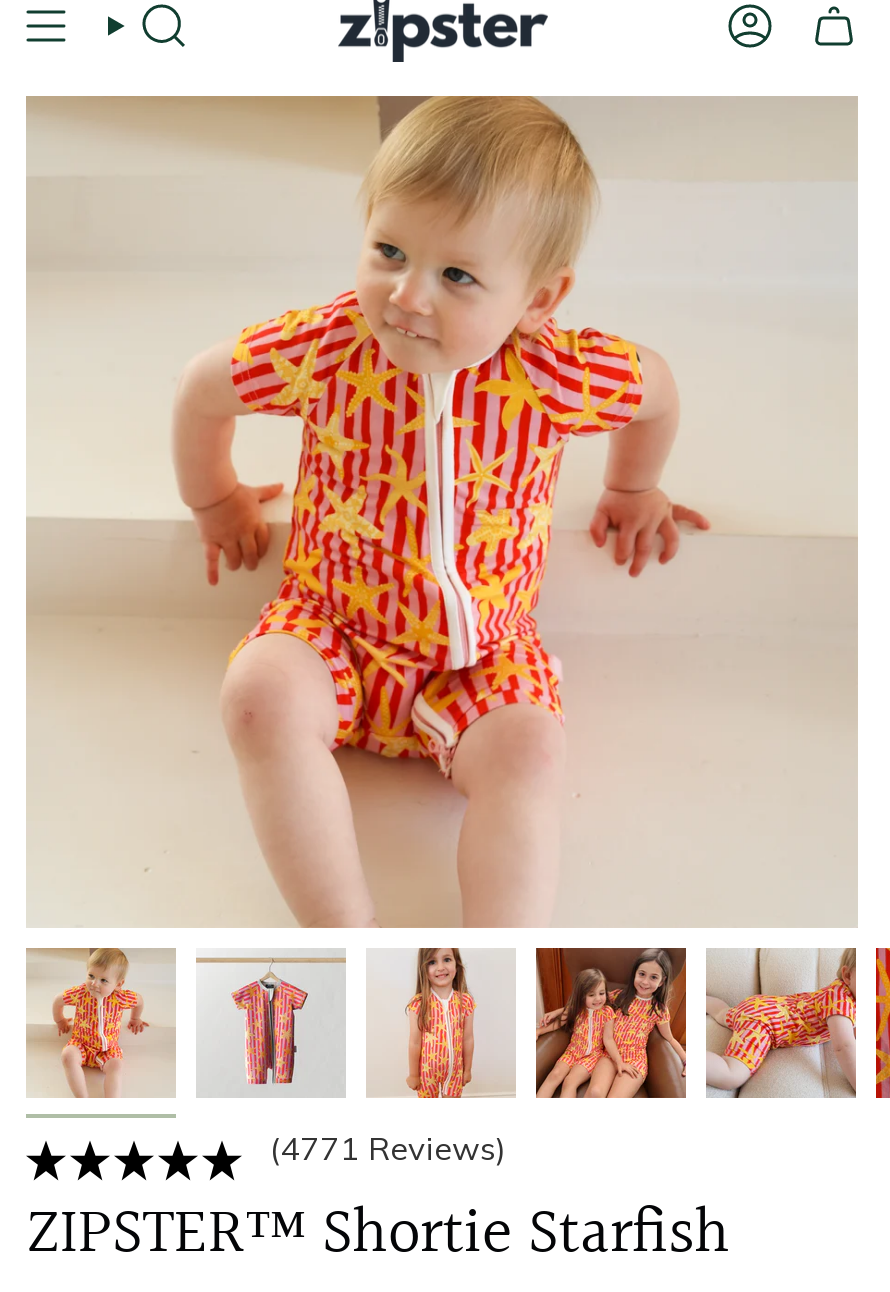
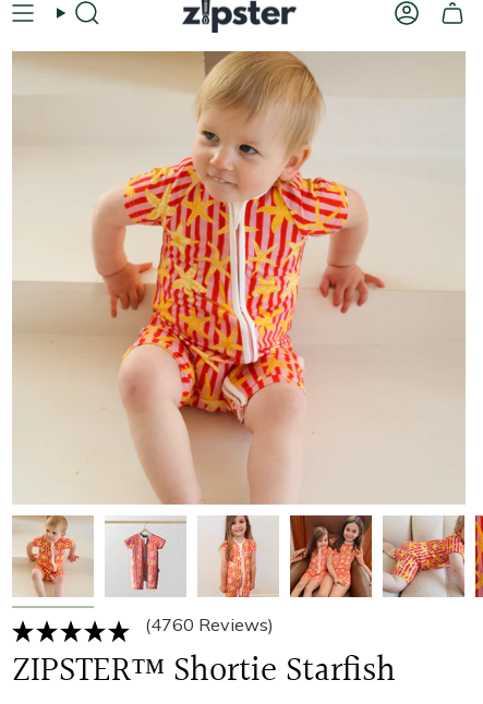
- (4771 Reviews)
+ (4760 Reviews)
